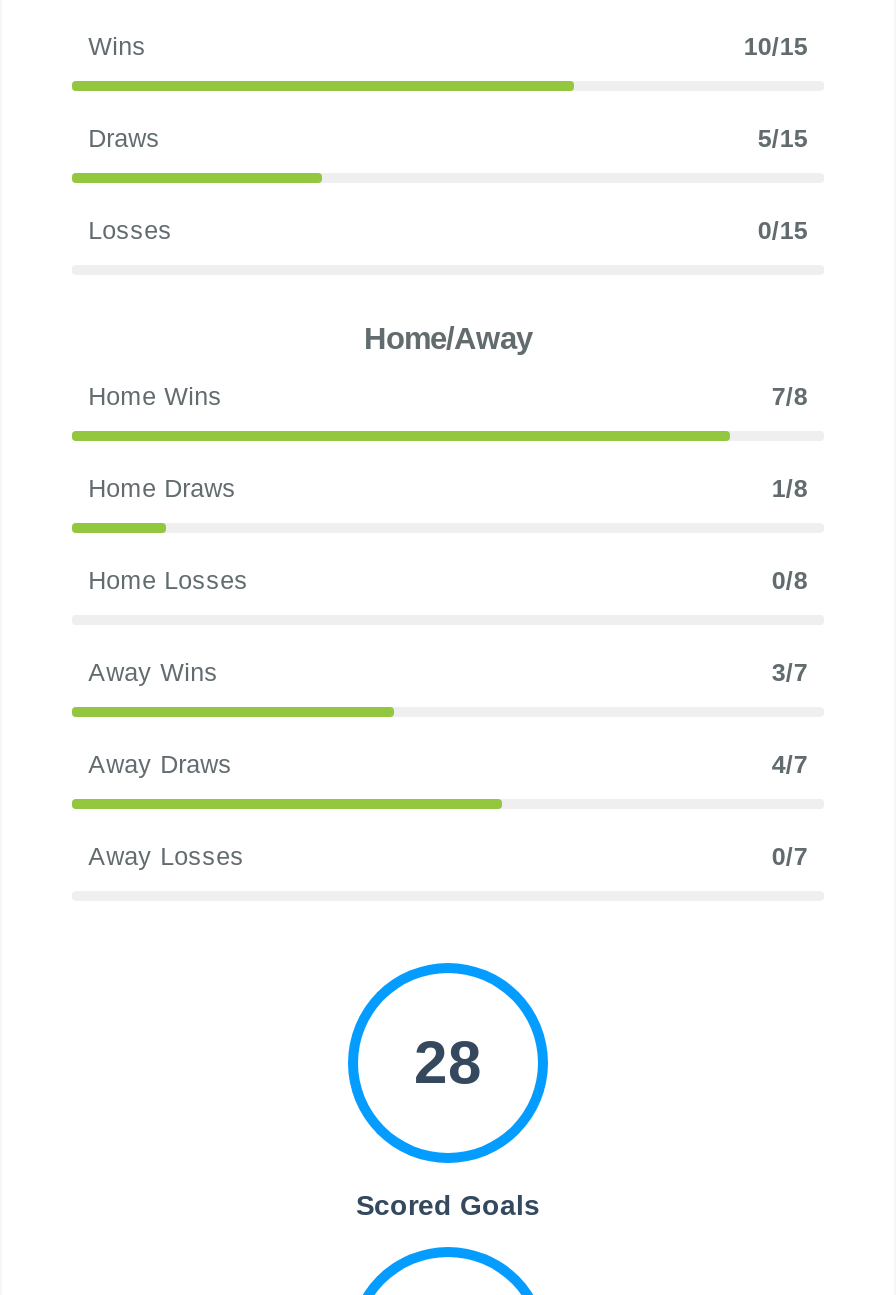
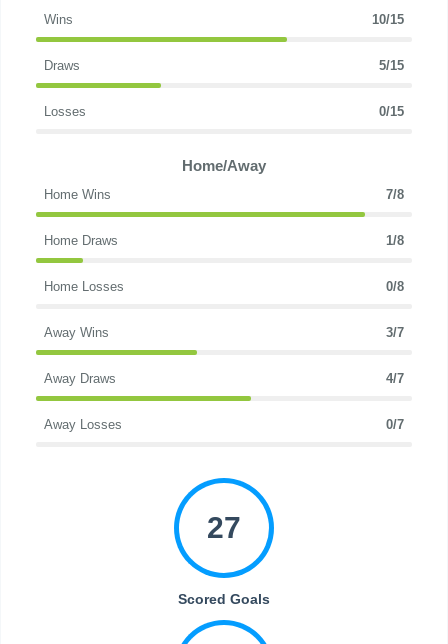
- 28
+ 27
